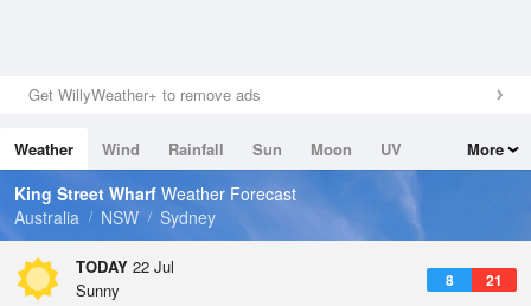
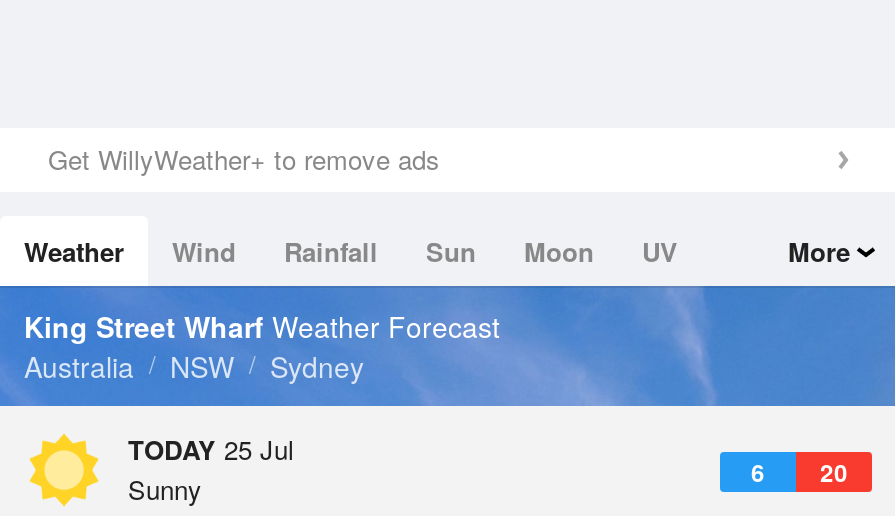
- TODAY 22 Jul
+ TODAY 25 Jul

- 8
+ 6

- 21
+ 20
